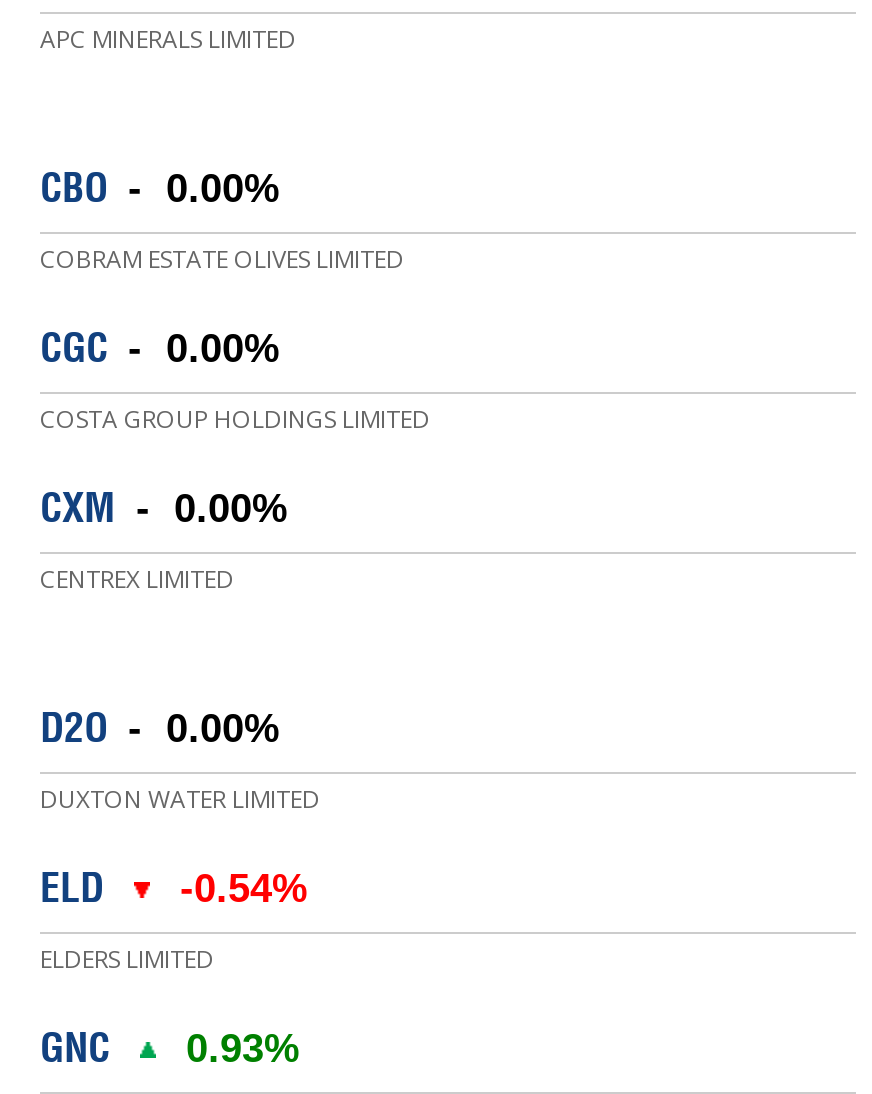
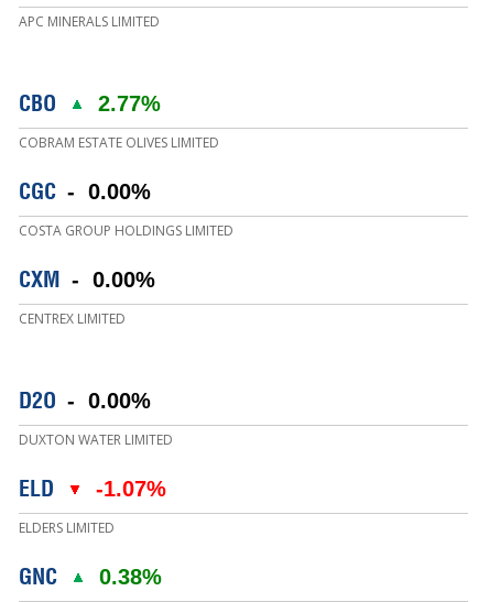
- CBO - 0.00%
+ CBO
+ 2.77%

- ELD -0.54%
+ ELD -1.07%

- GNC 0.93%
+ GNC 0.38%
